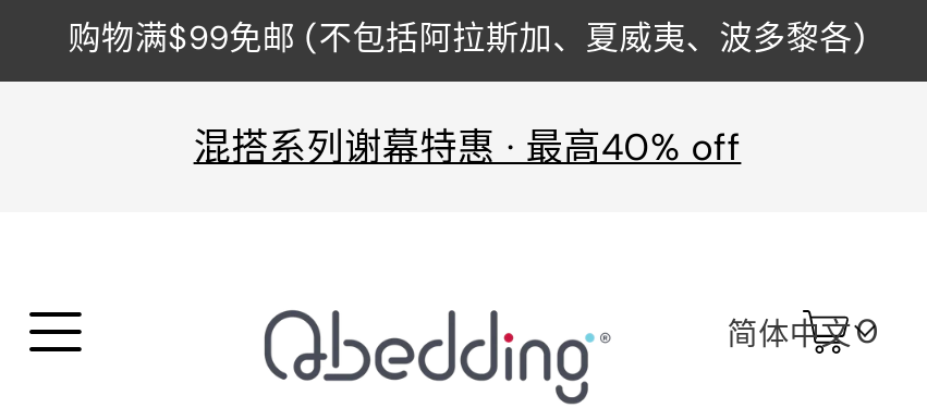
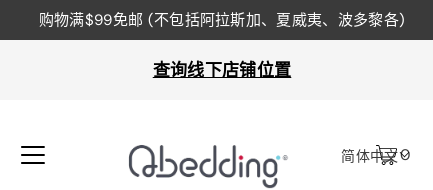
- 混搭系列谢幕特惠 · 最高40% off
+ 查询线下店铺位置
